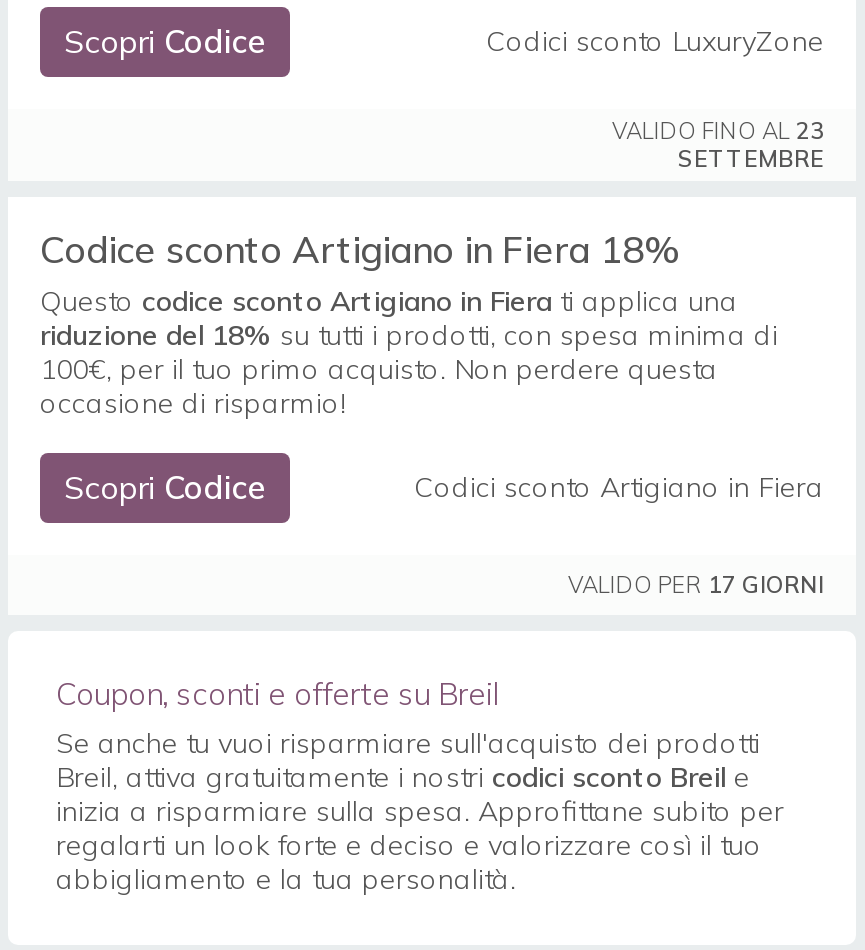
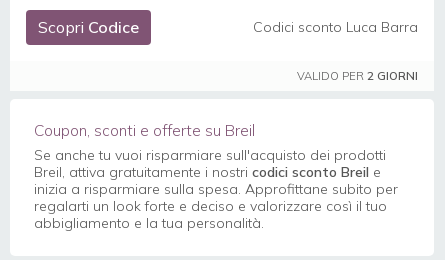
- Codici sconto LuxuryZone
- VALIDO FINO AL 23
- SETTEMBRE
- Codice sconto Artigiano in Fiera 18%
- Questo codice sconto Artigiano in Fiera ti applica una
- riduzione del 18% su tutti i prodotti, con spesa minima di
- 100€, per il tuo primo acquisto. Non perdere questa
- occasione di risparmio!
- Scopri Codice
- Codici sconto Artigiano in Fiera
- VALIDO PER 17 GIORNI
+ Codici sconto Luca Barra
+ VALIDO PER 2 GIORNI
